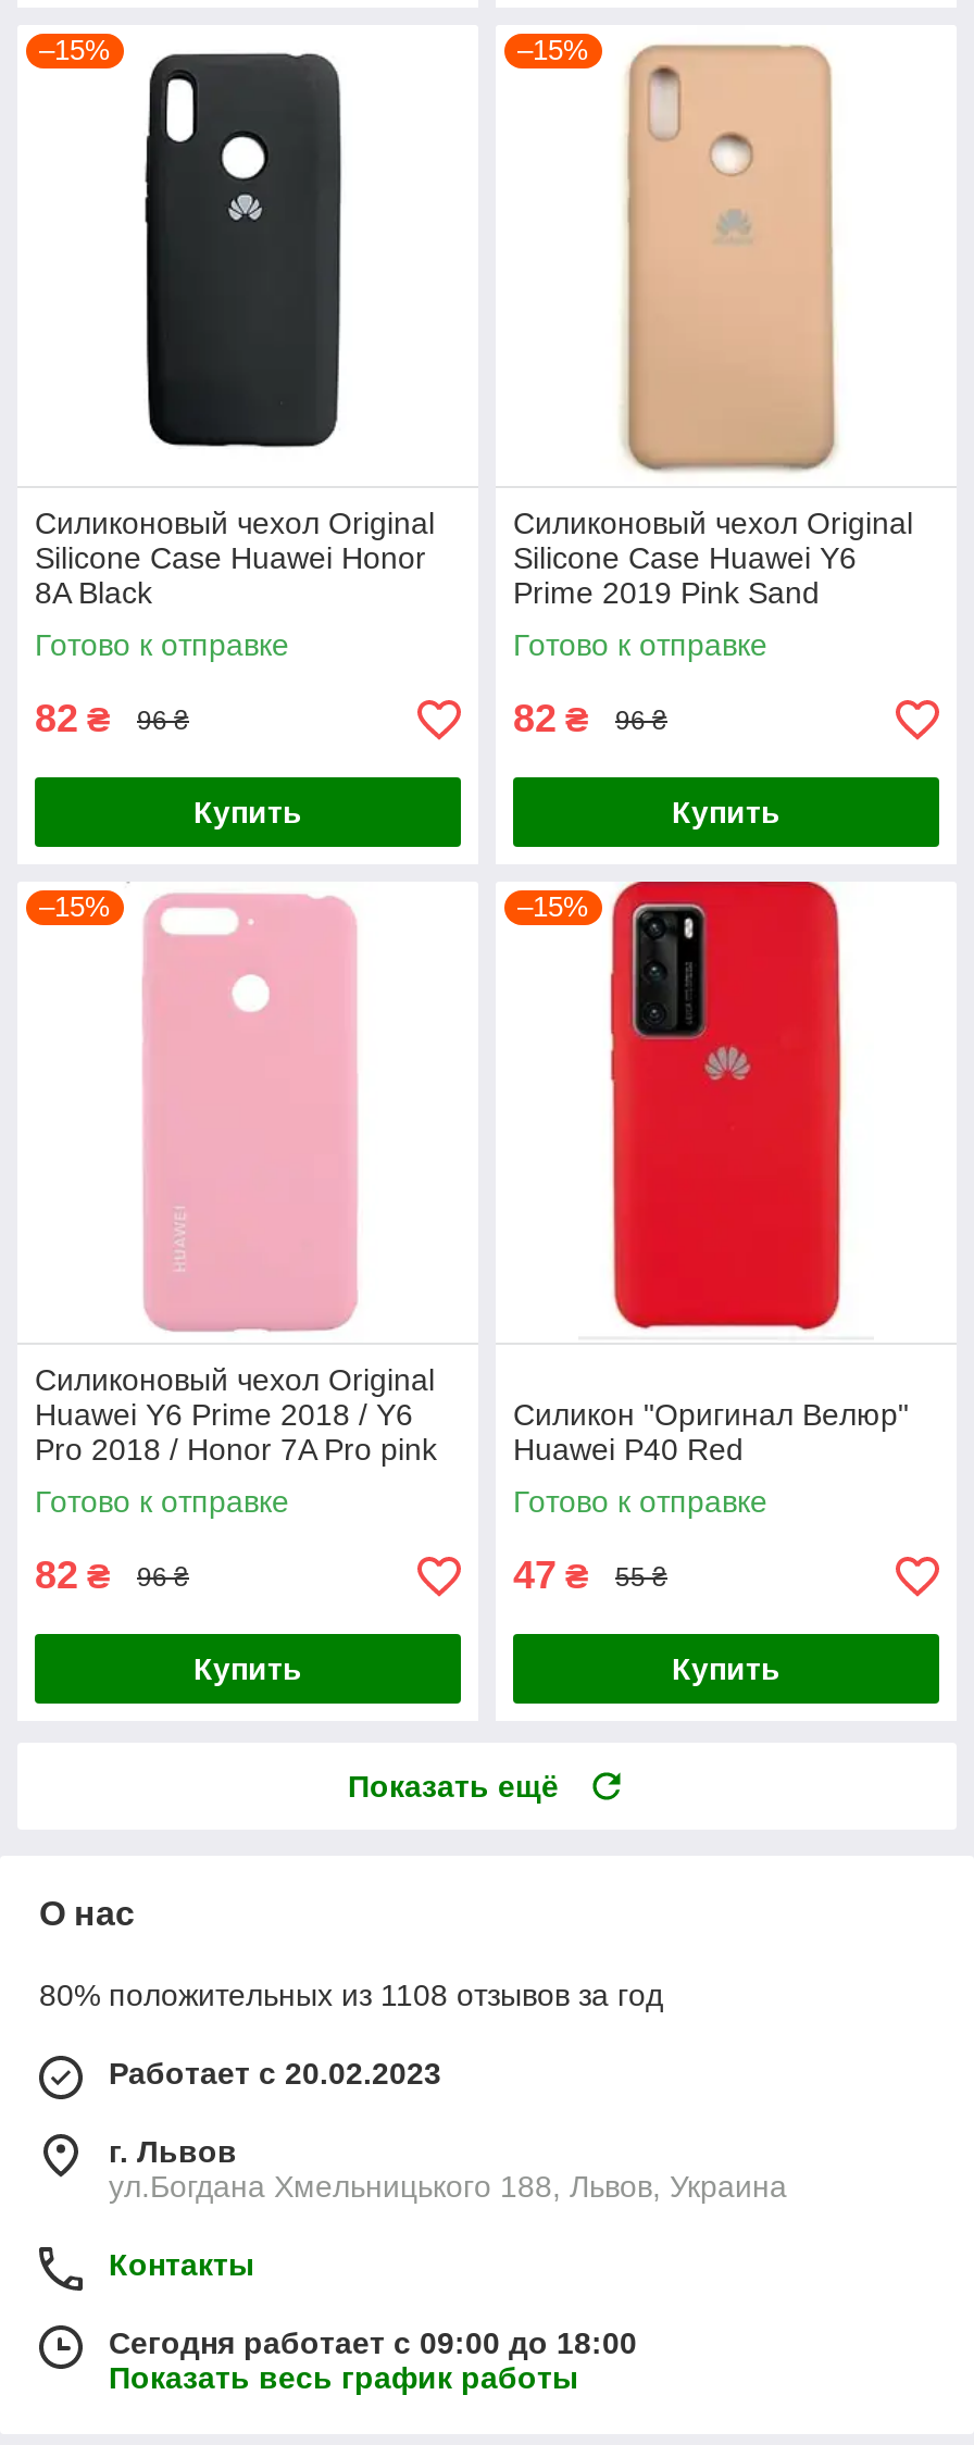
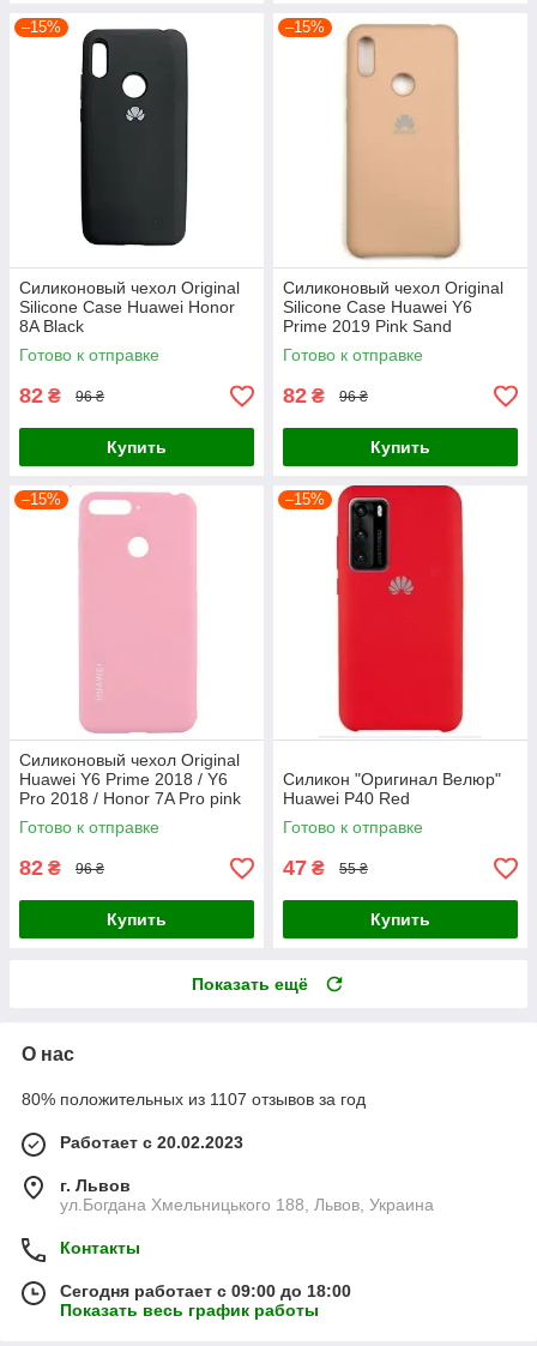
- 80% положительных из 1108 отзывов за год
+ 80% положительных из 1107 отзывов за год
